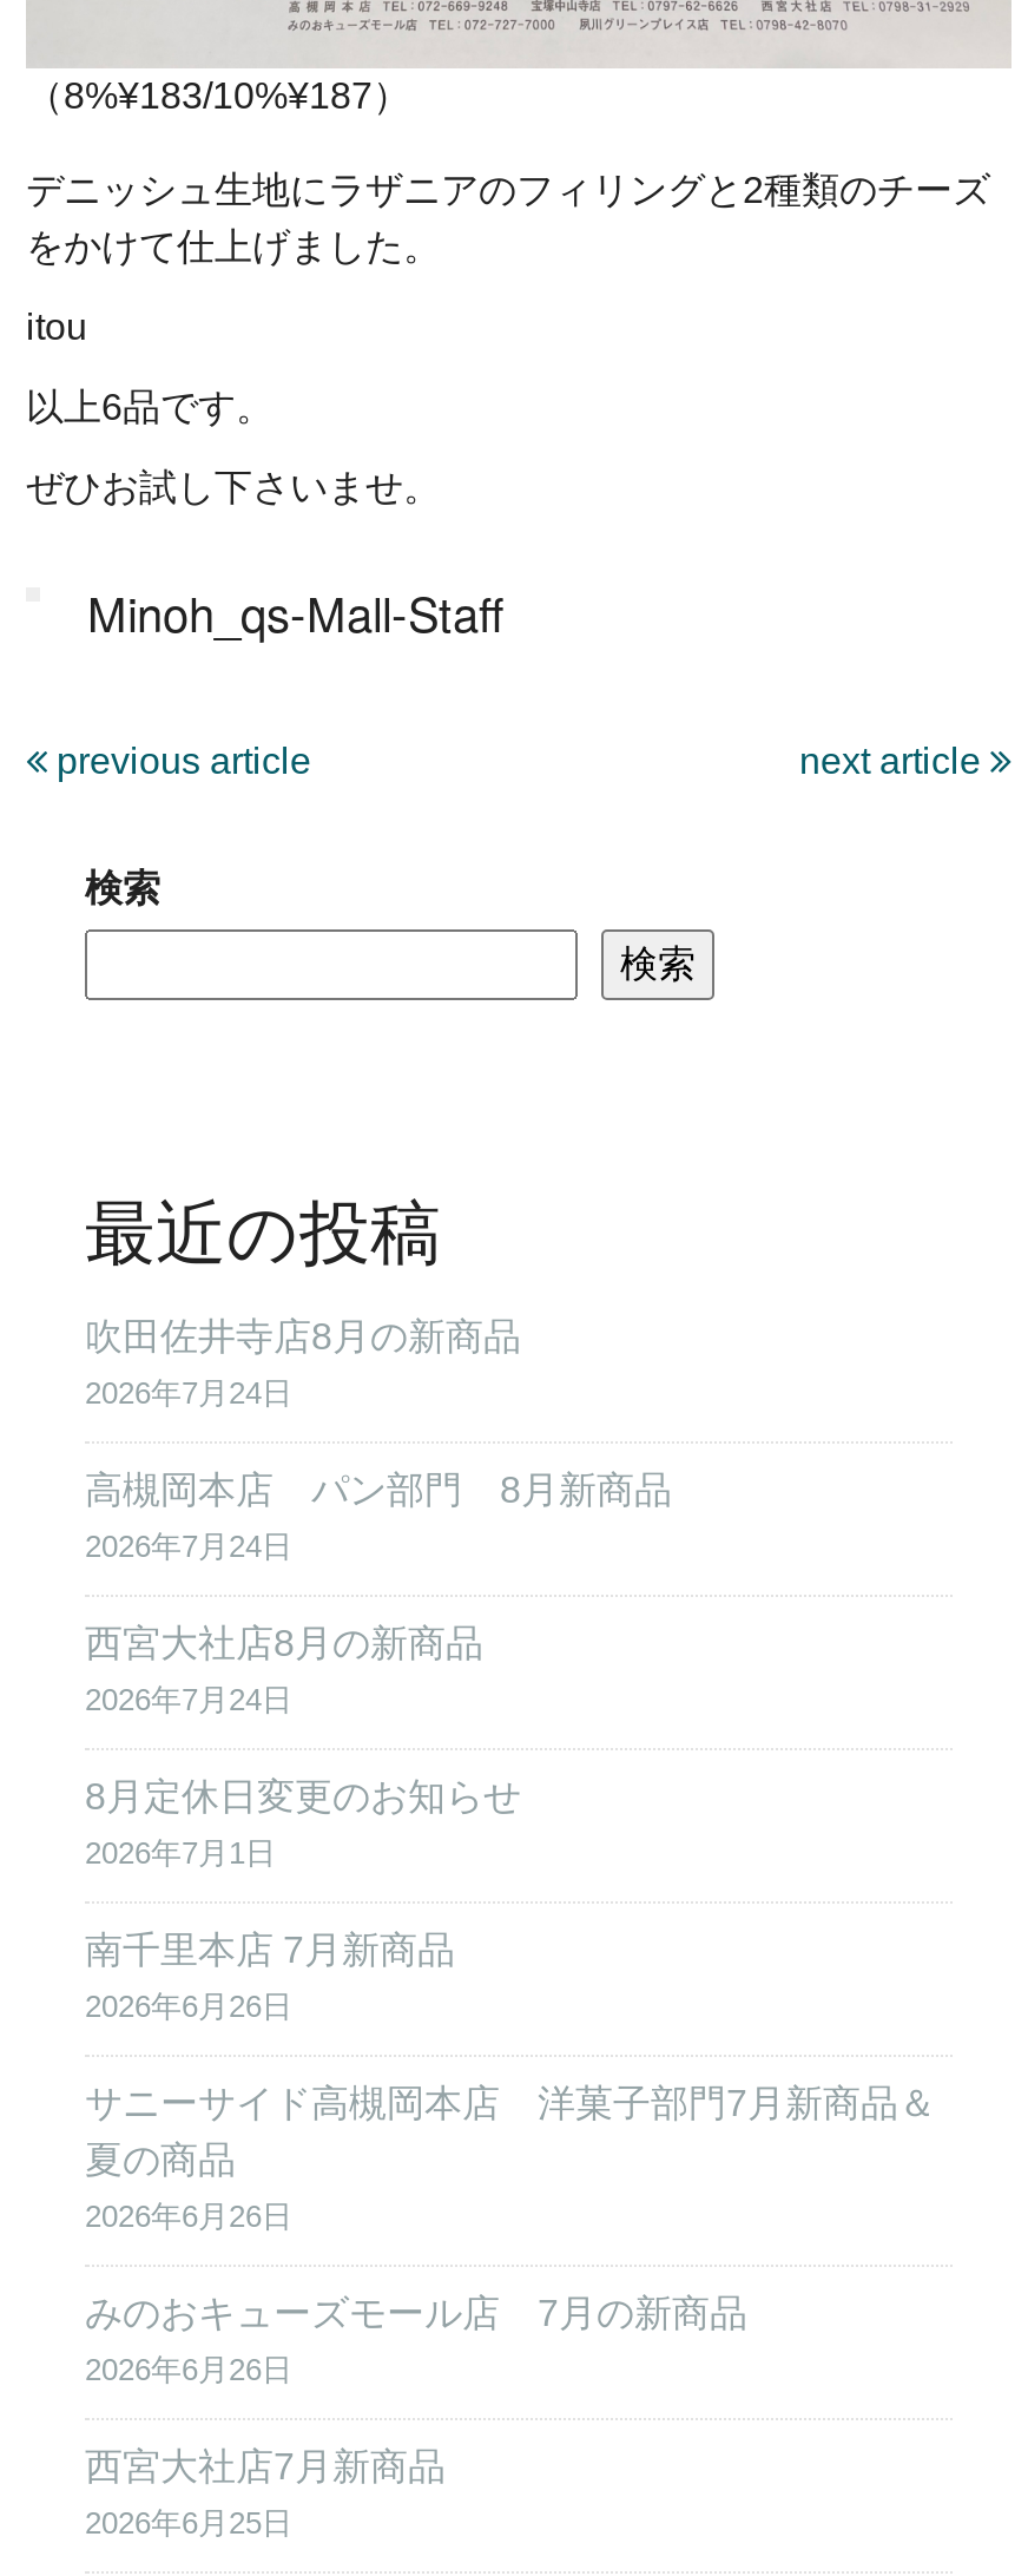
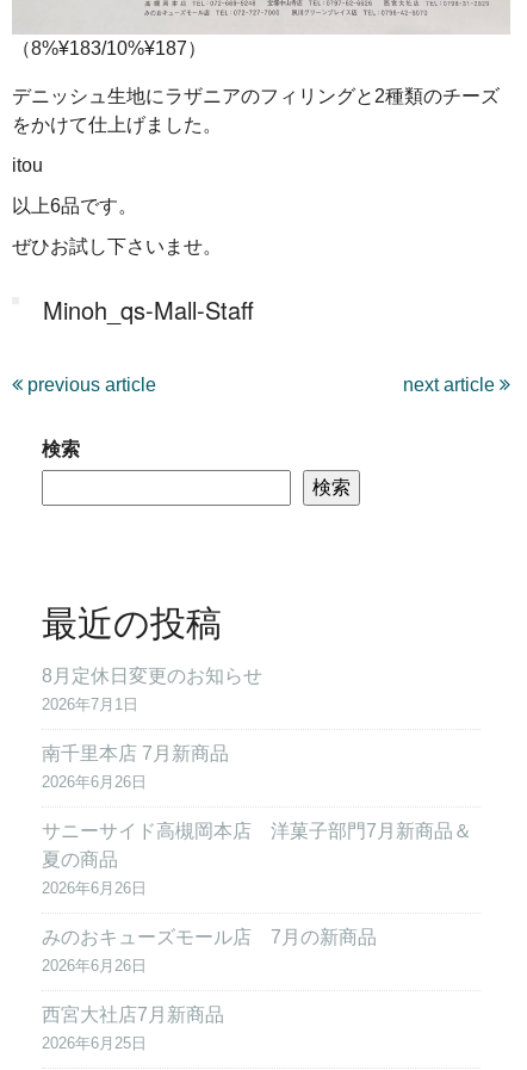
- 吹田佐井寺店8月の新商品
- 2026年7月24日
- 高槻岡本店 パン部門 8月新商品
- 2026年7月24日
- 西宮大社店8月の新商品
- 2026年7月24日
